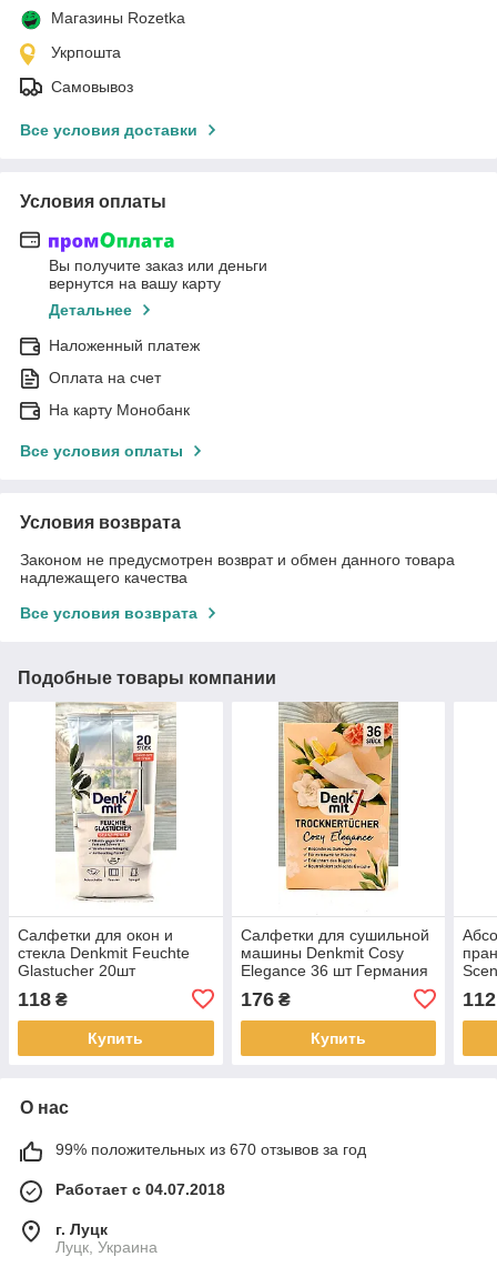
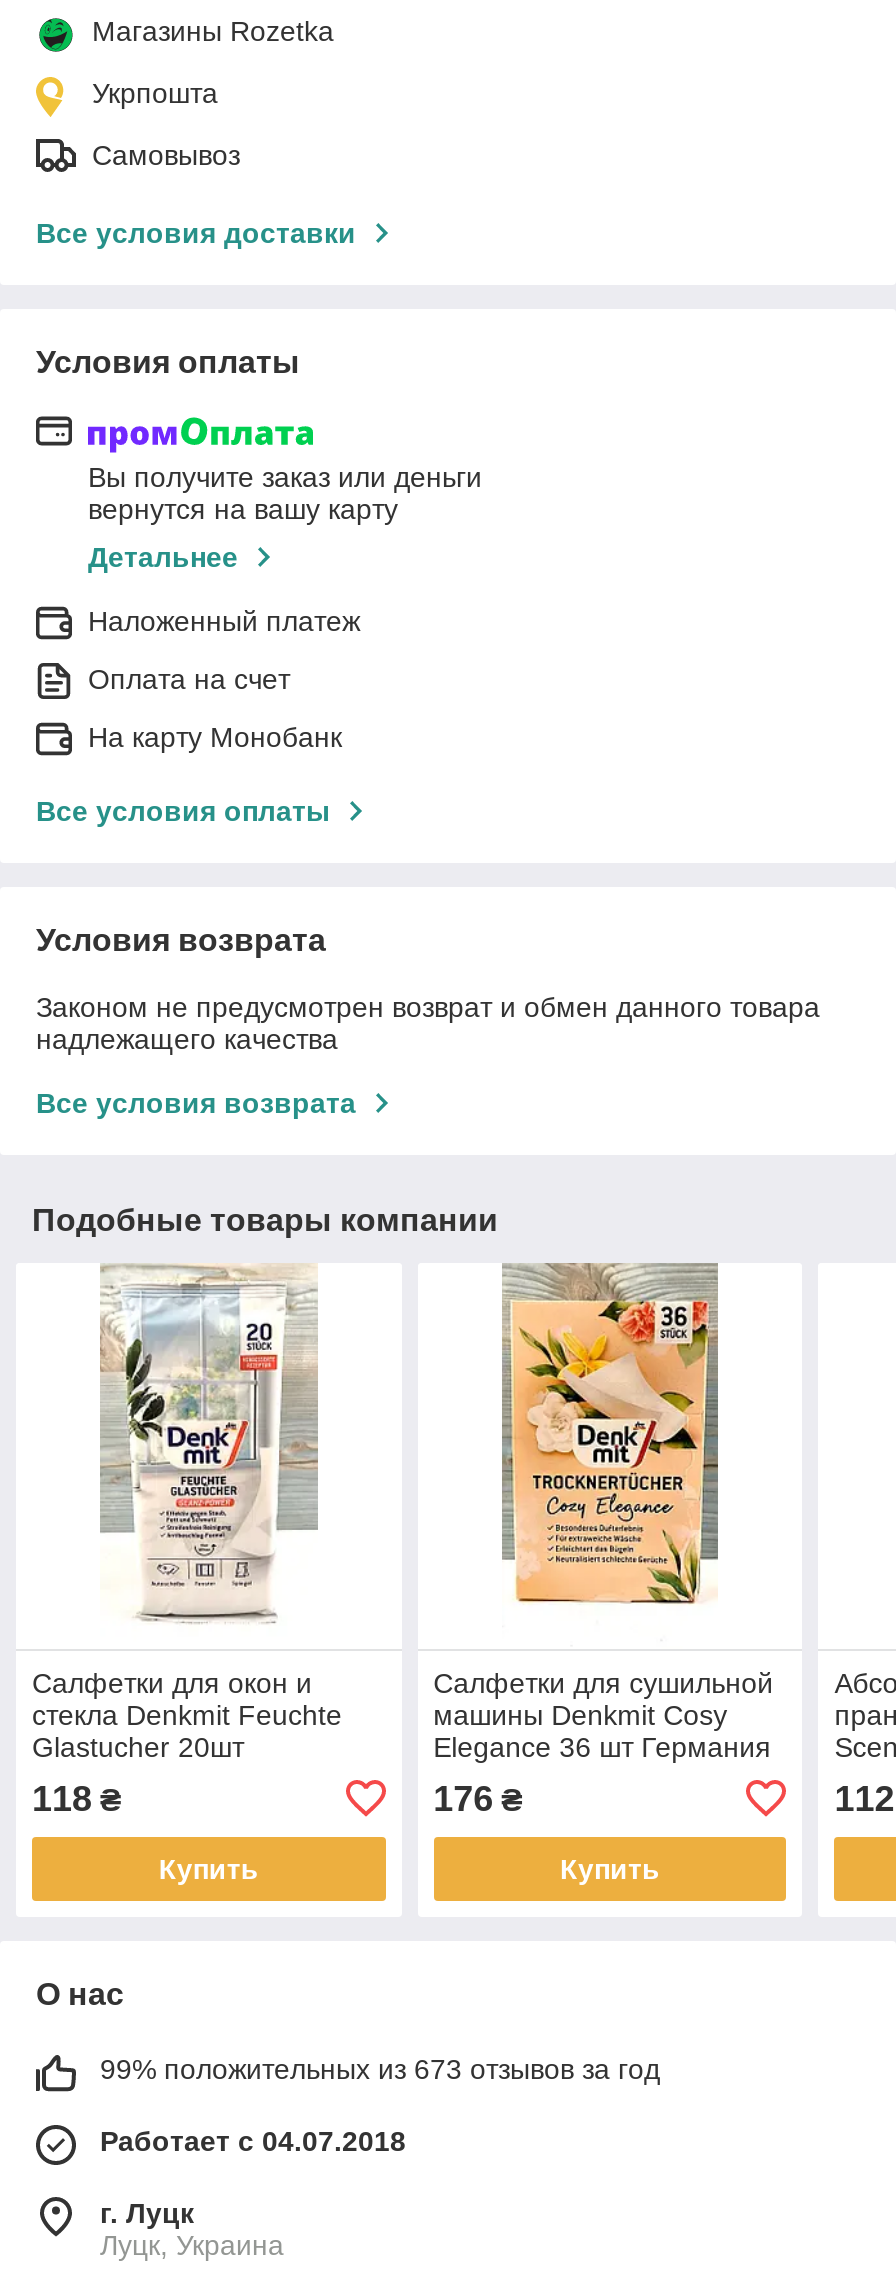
- 99% положительных из 670 отзывов за год
+ 99% положительных из 673 отзывов за год
